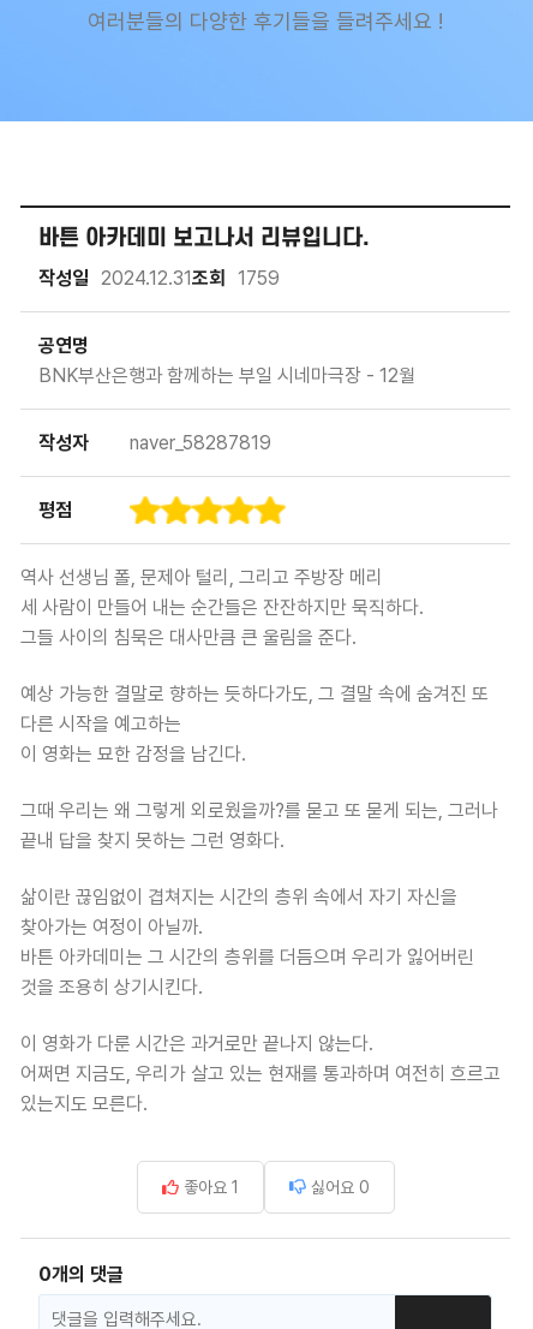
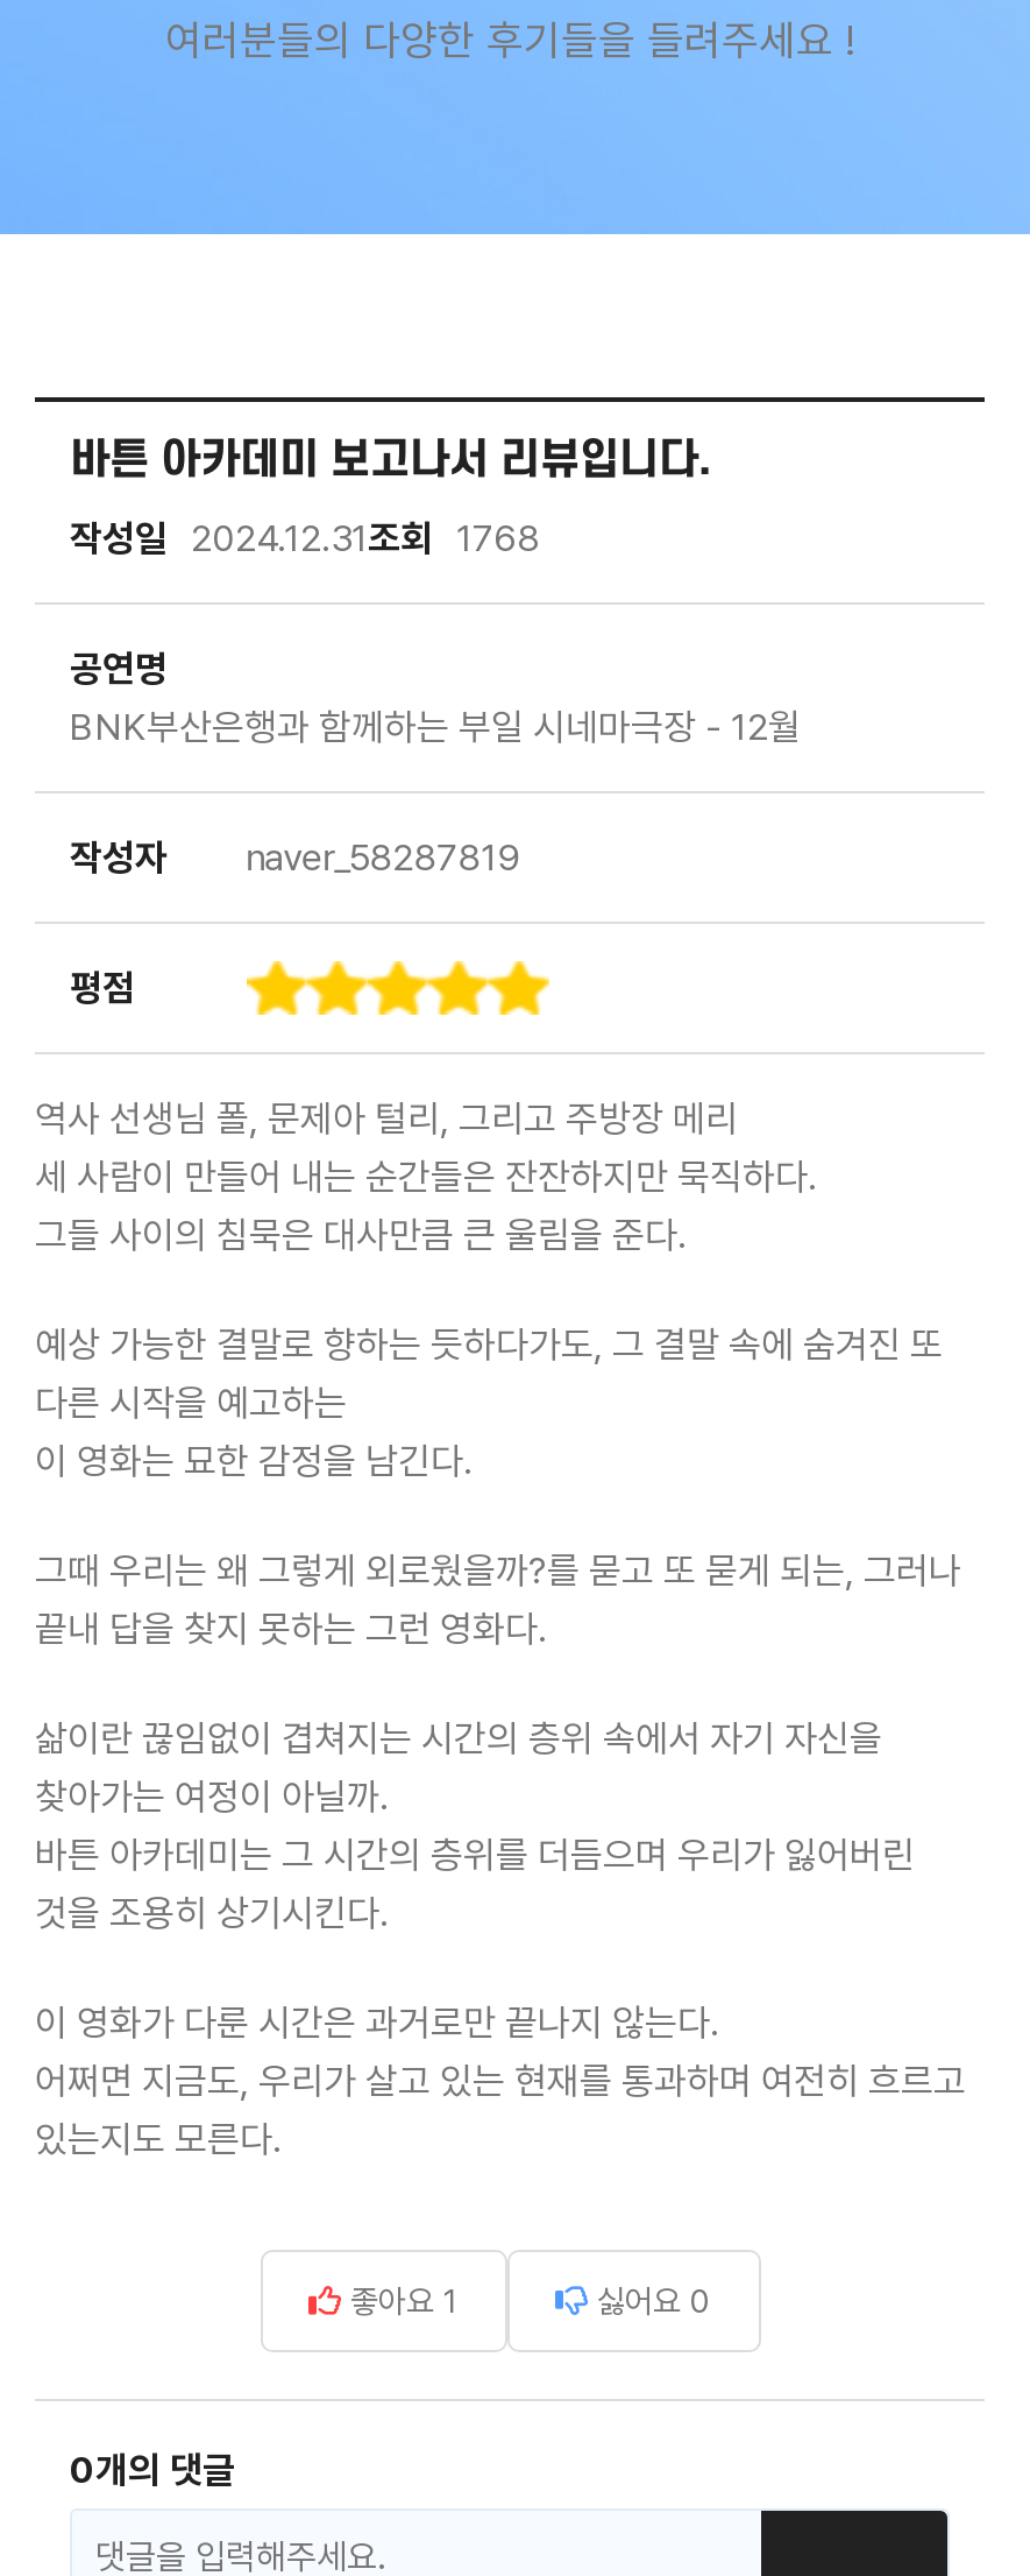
- 작성일 2024.12.31조회 1759
+ 작성일 2024.12.31조회 1768
